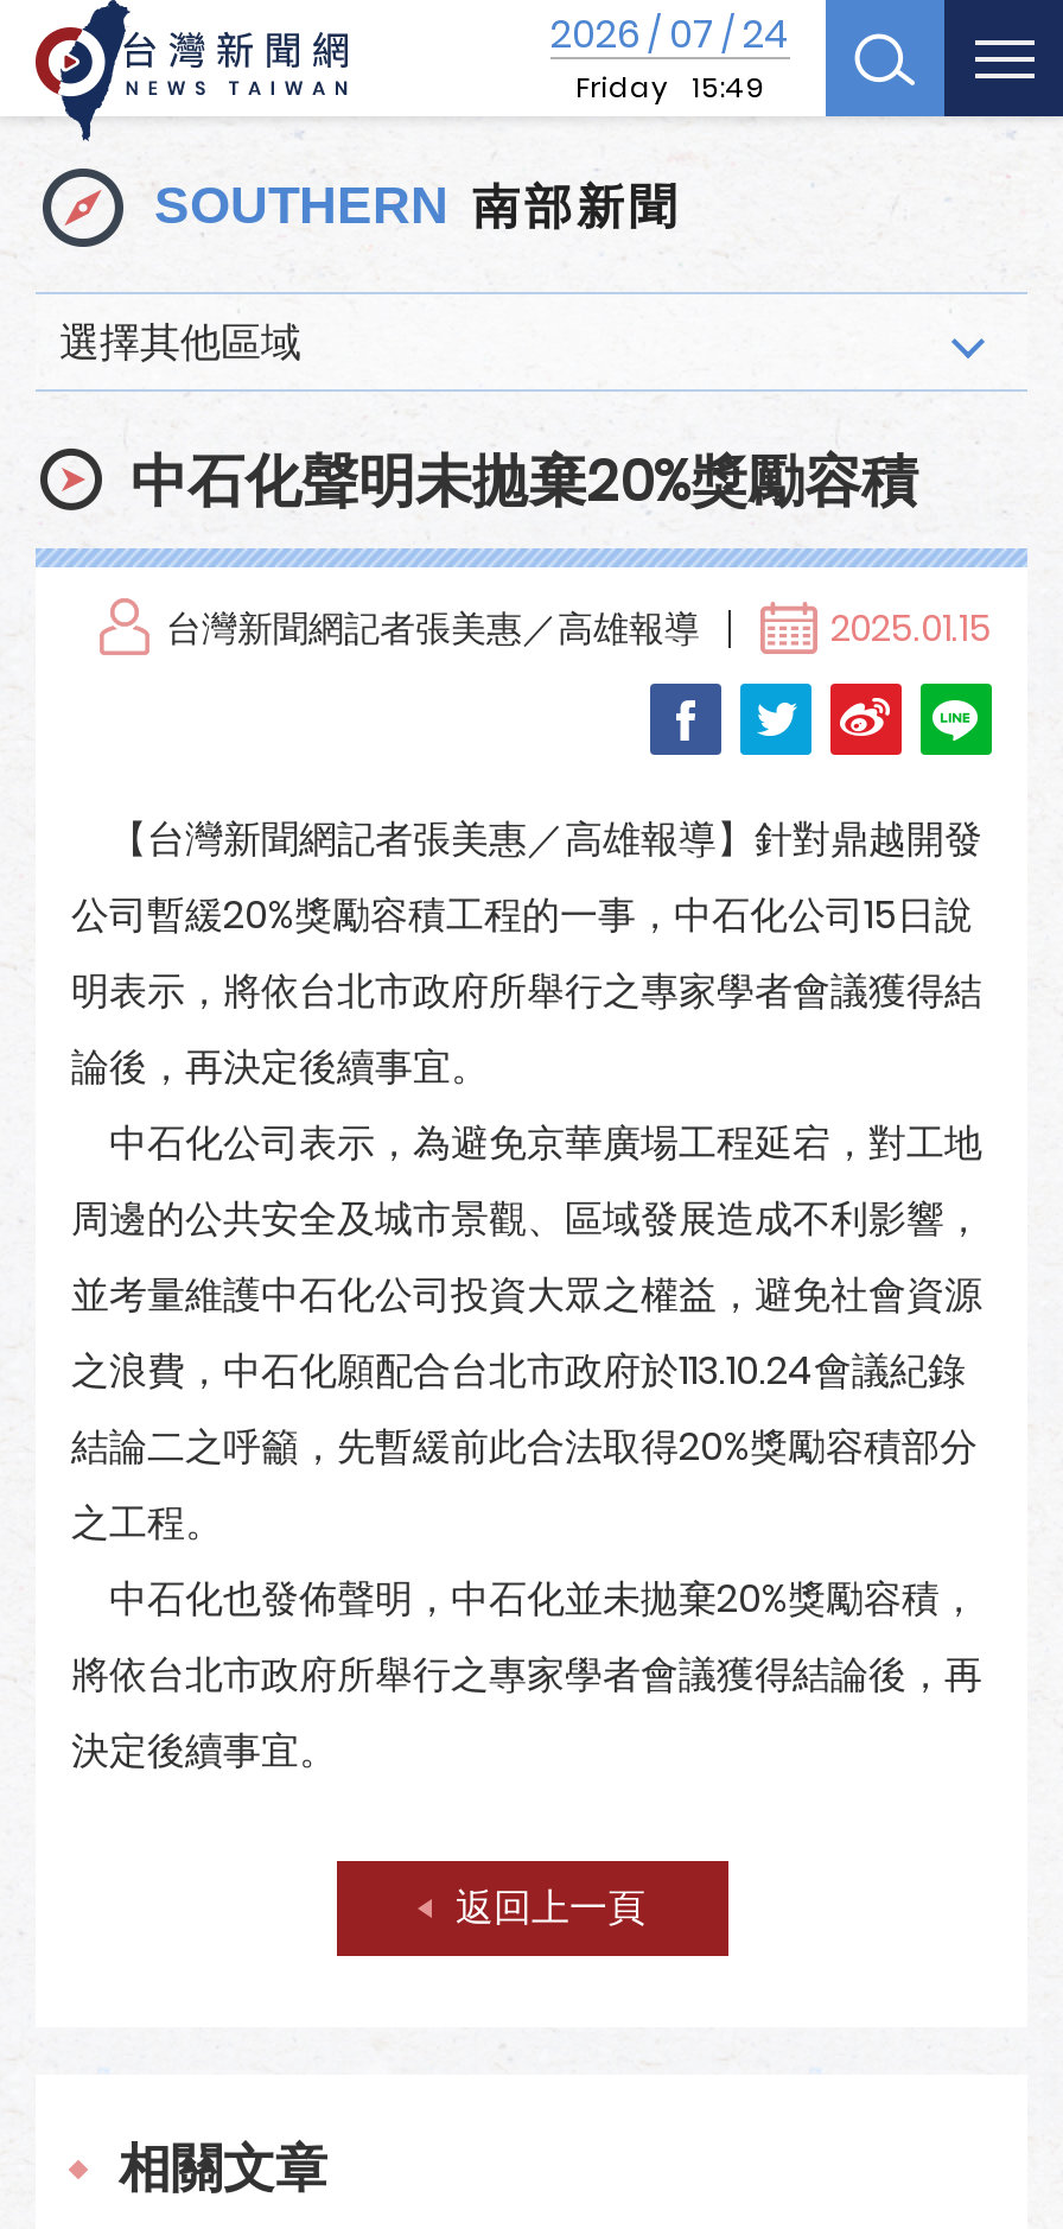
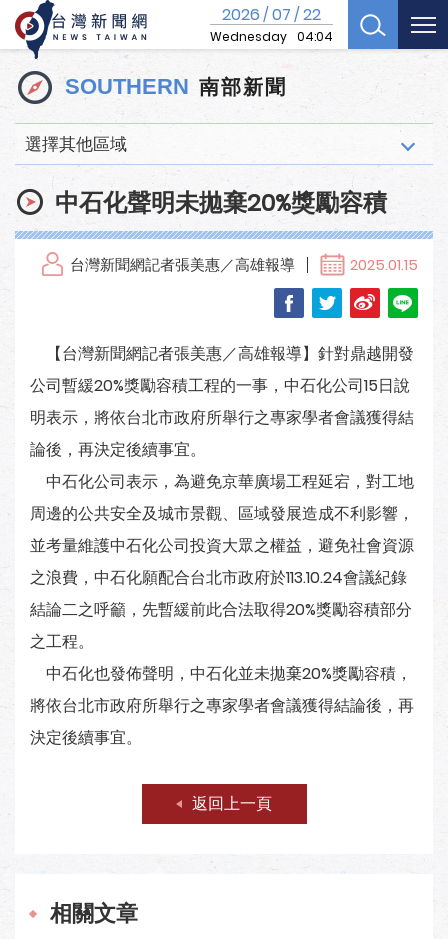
- 2026 / 07 / 24
- Friday 15:49
+ 2026 / 07 / 22
+ Wednesday 04:04
